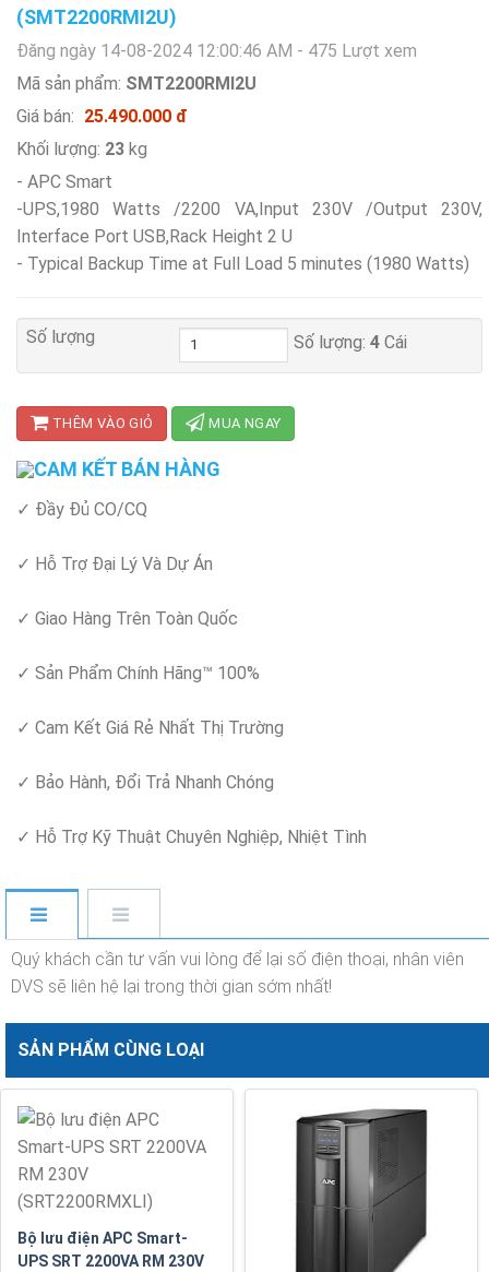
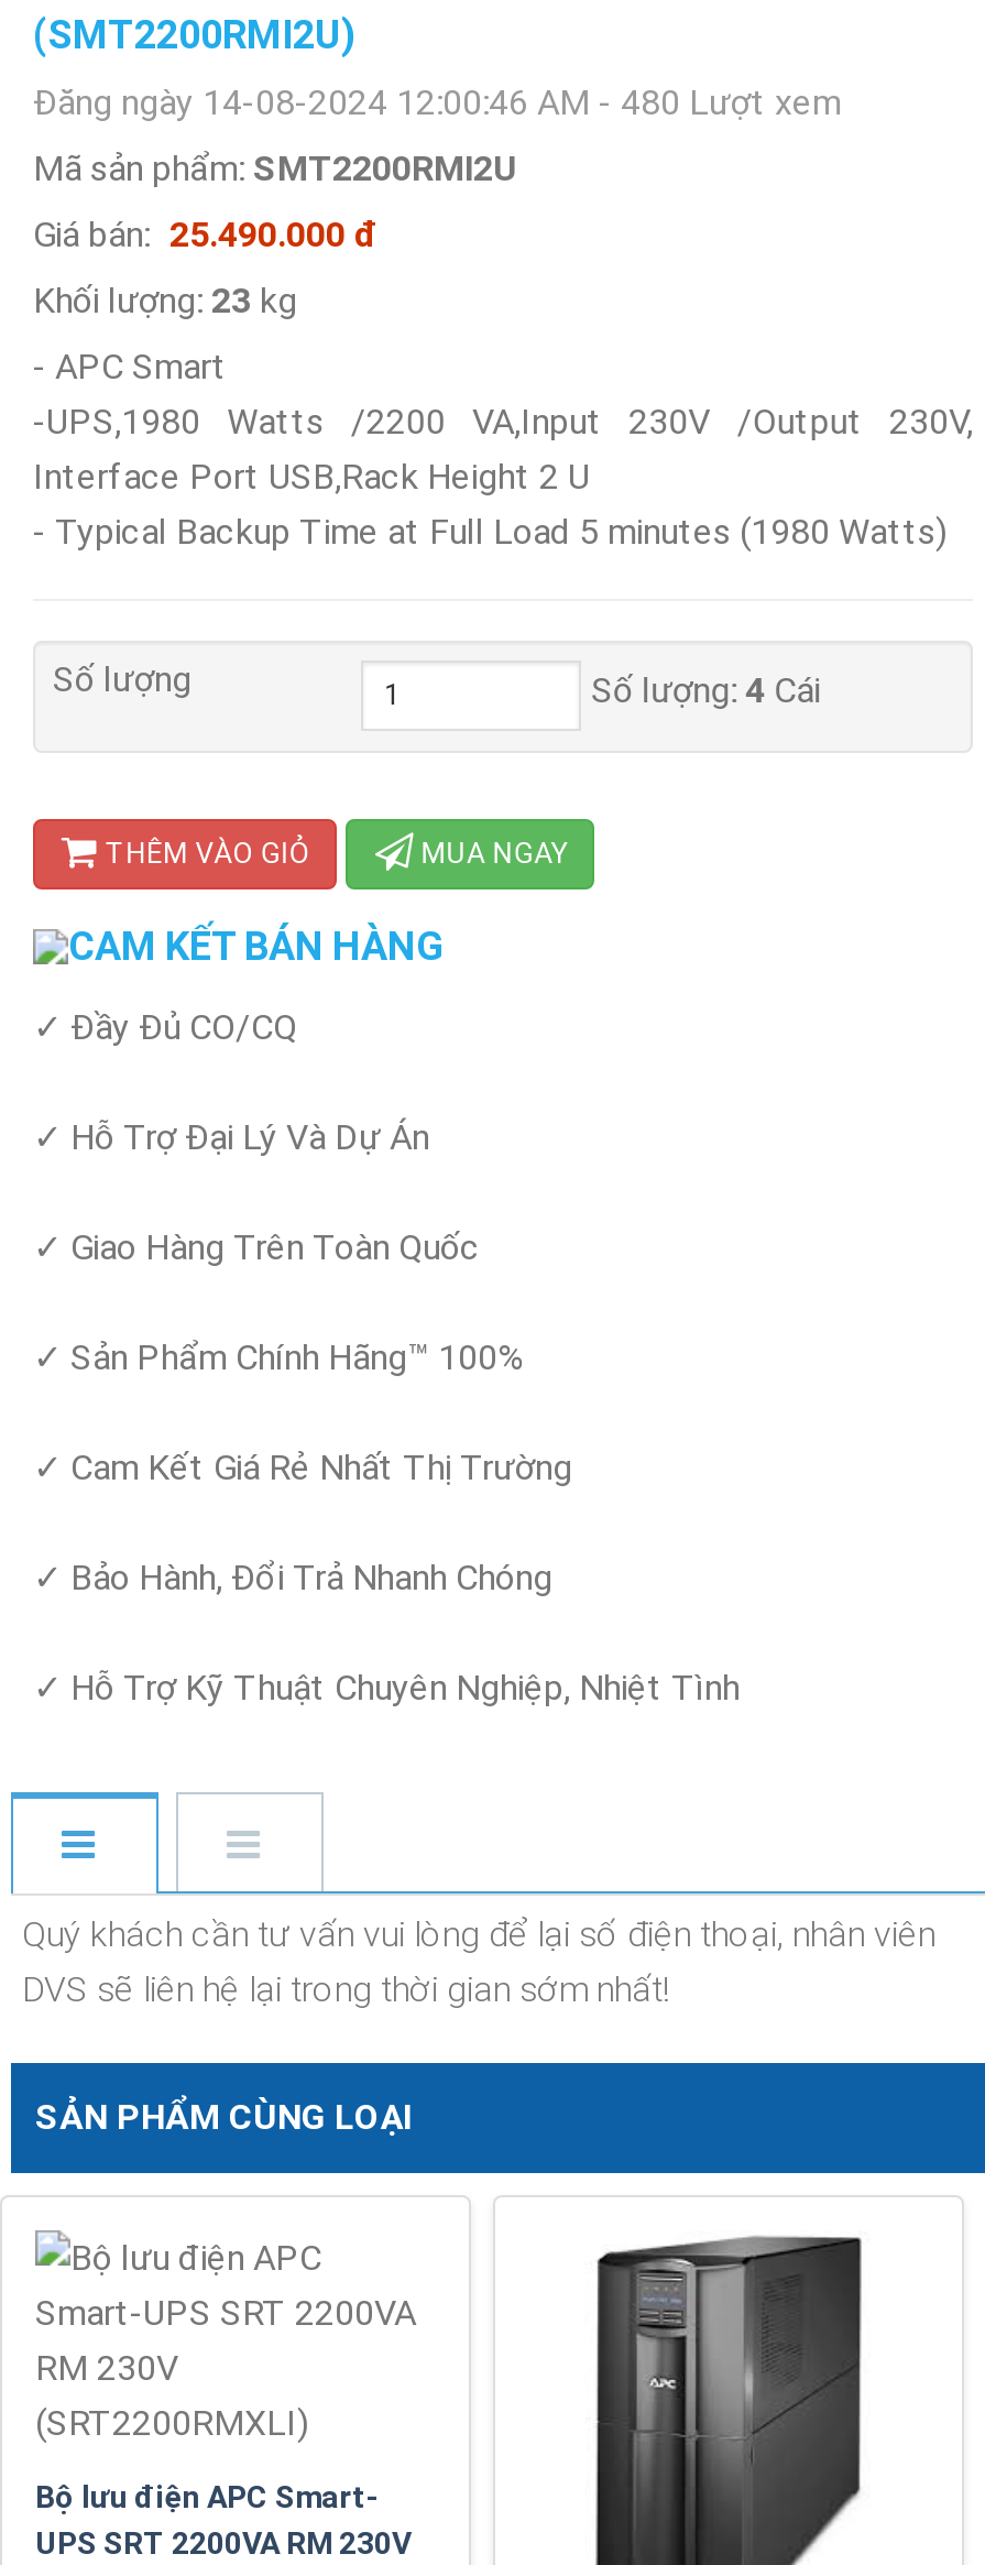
- Đăng ngày 14-08-2024 12:00:46 AM - 475 Lượt xem
+ Đăng ngày 14-08-2024 12:00:46 AM - 480 Lượt xem
